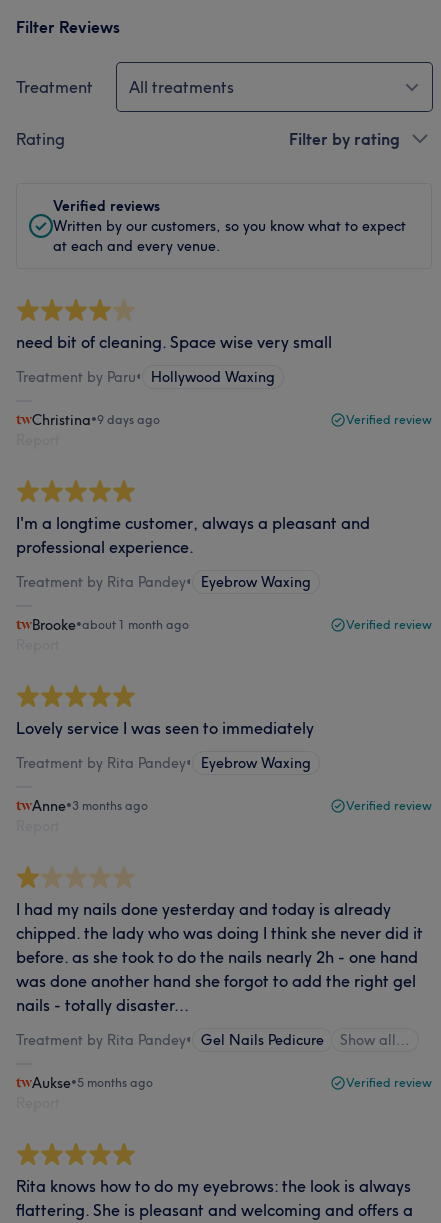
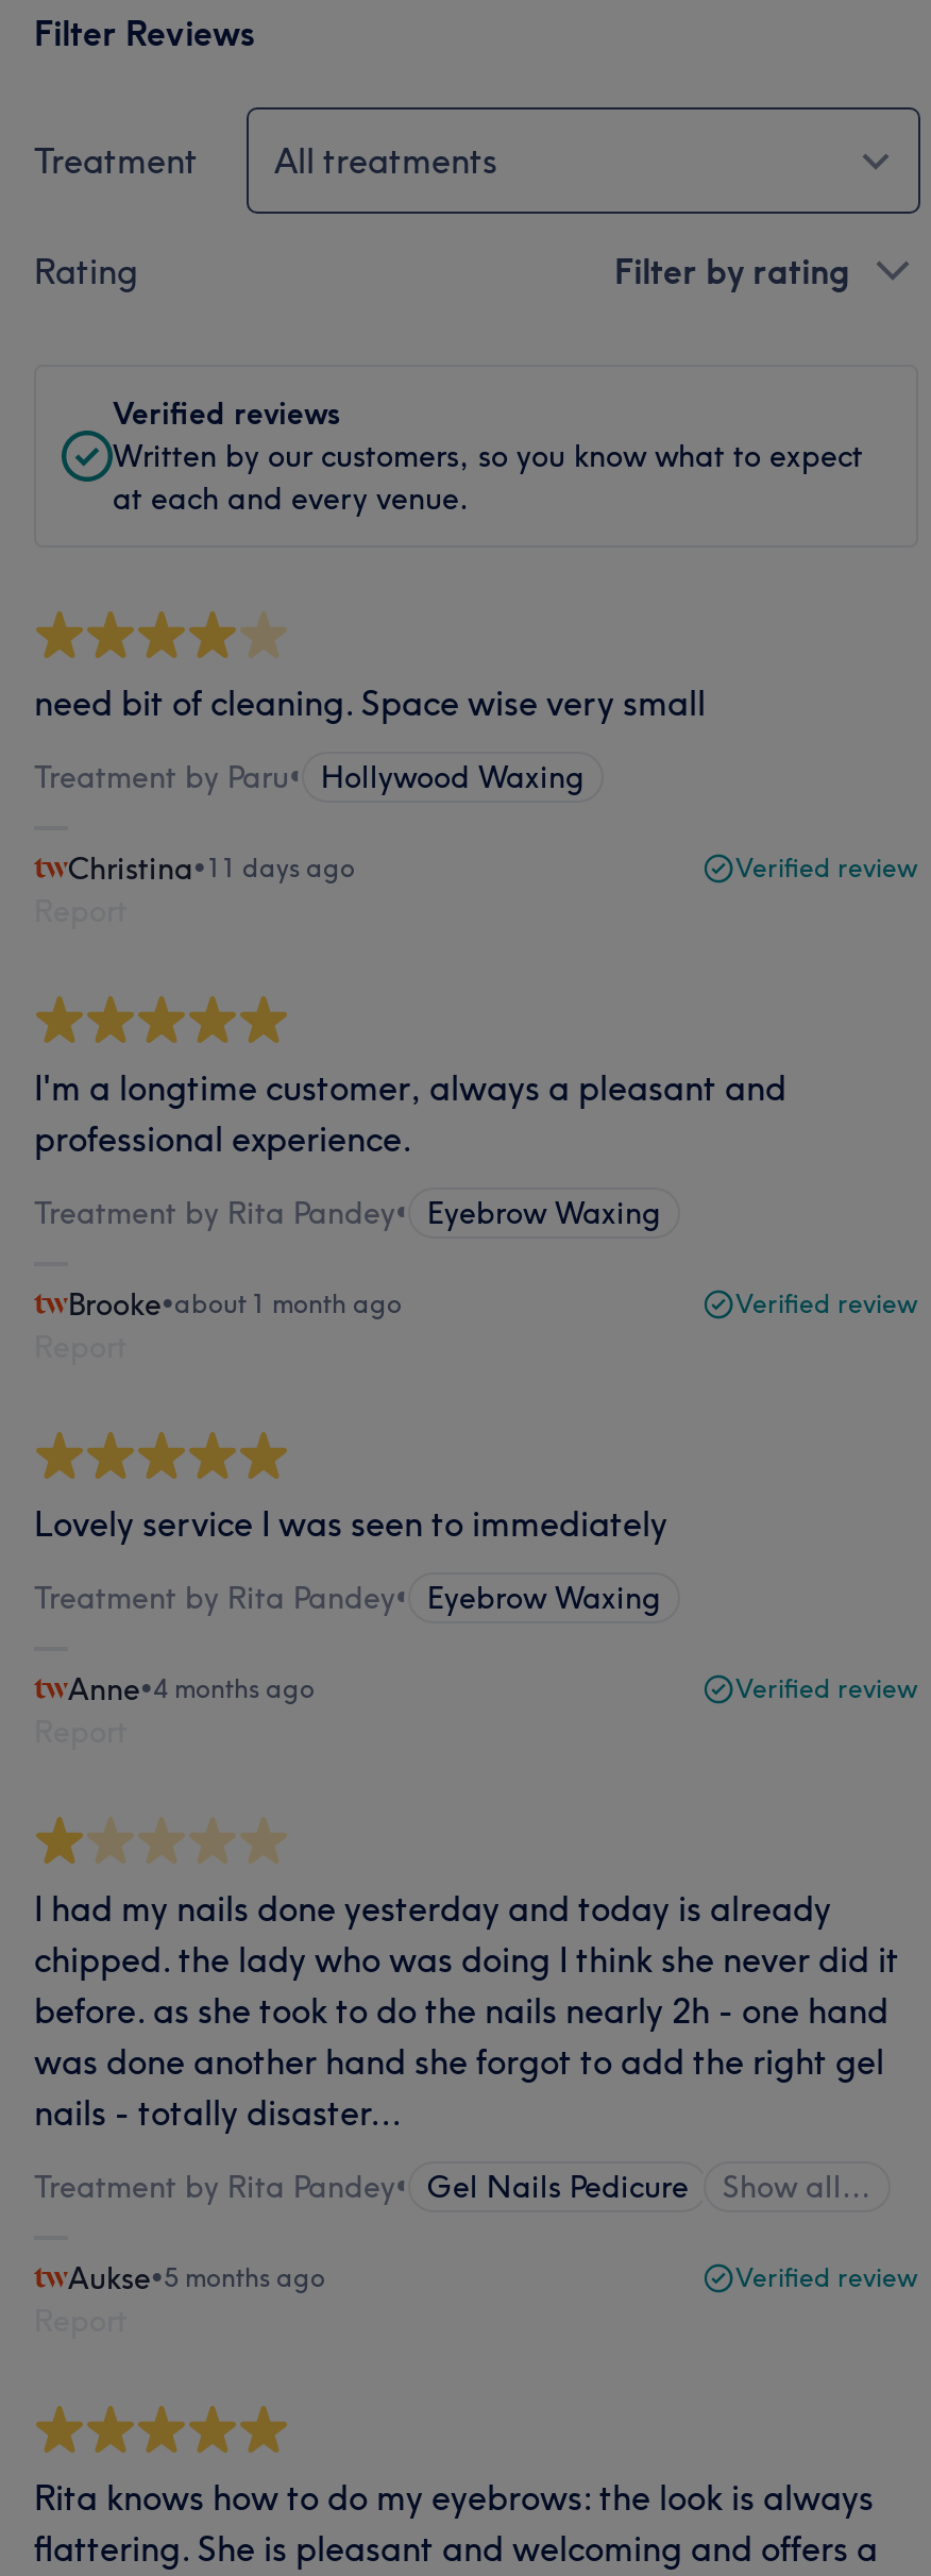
- Christina•9 days ago
+ Christina•11 days ago

- Anne•3 months ago
+ Anne•4 months ago
